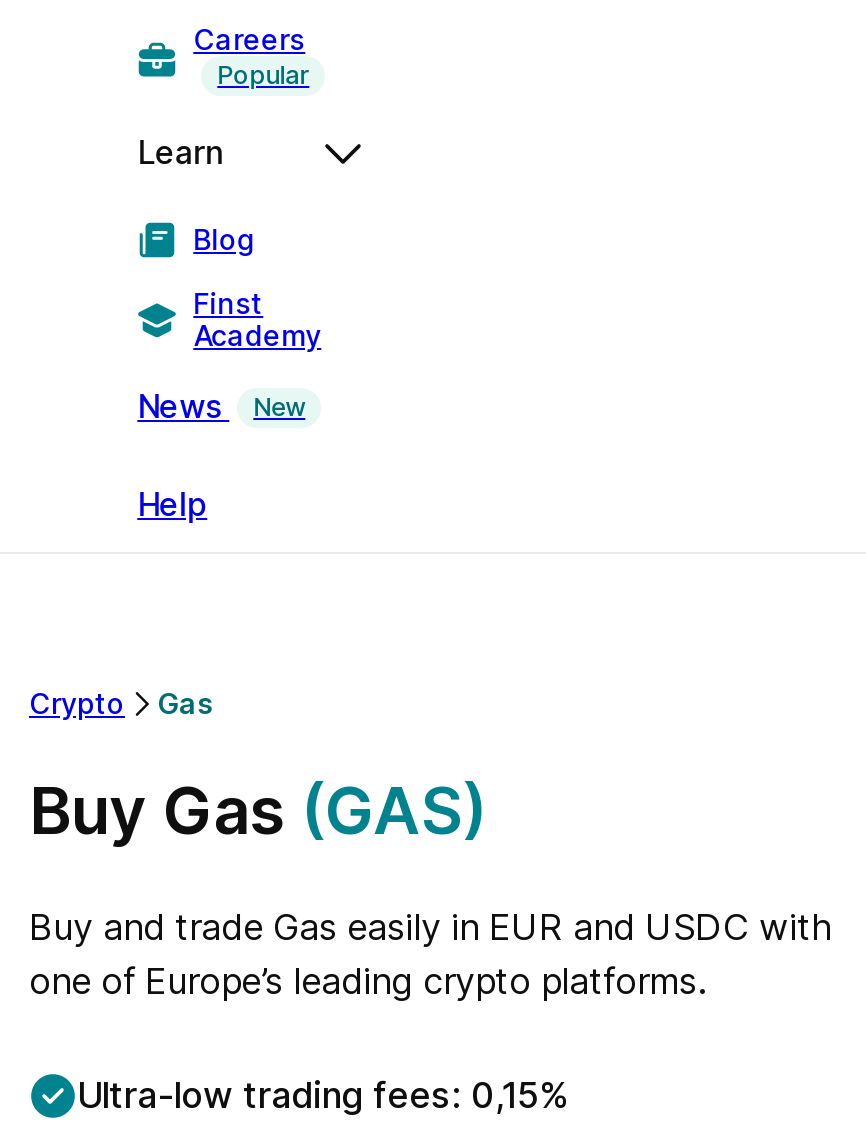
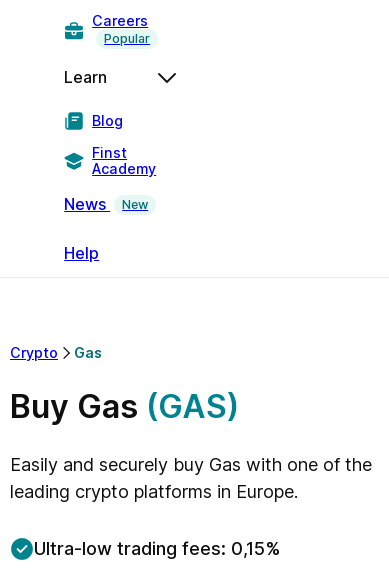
- Buy and trade Gas easily in EUR and USDC with
- one of Europe’s leading crypto platforms.
+ Easily and securely buy Gas with one of the
+ leading crypto platforms in Europe.
